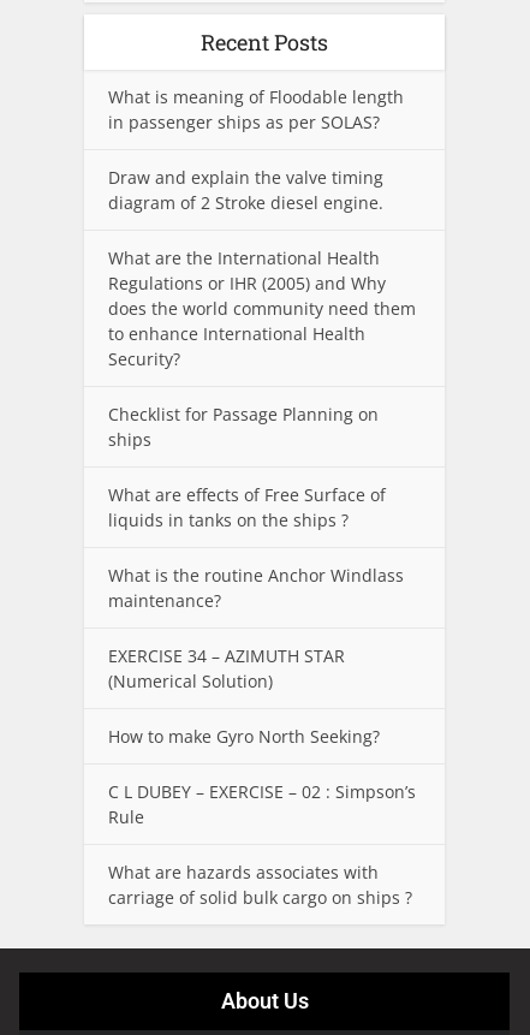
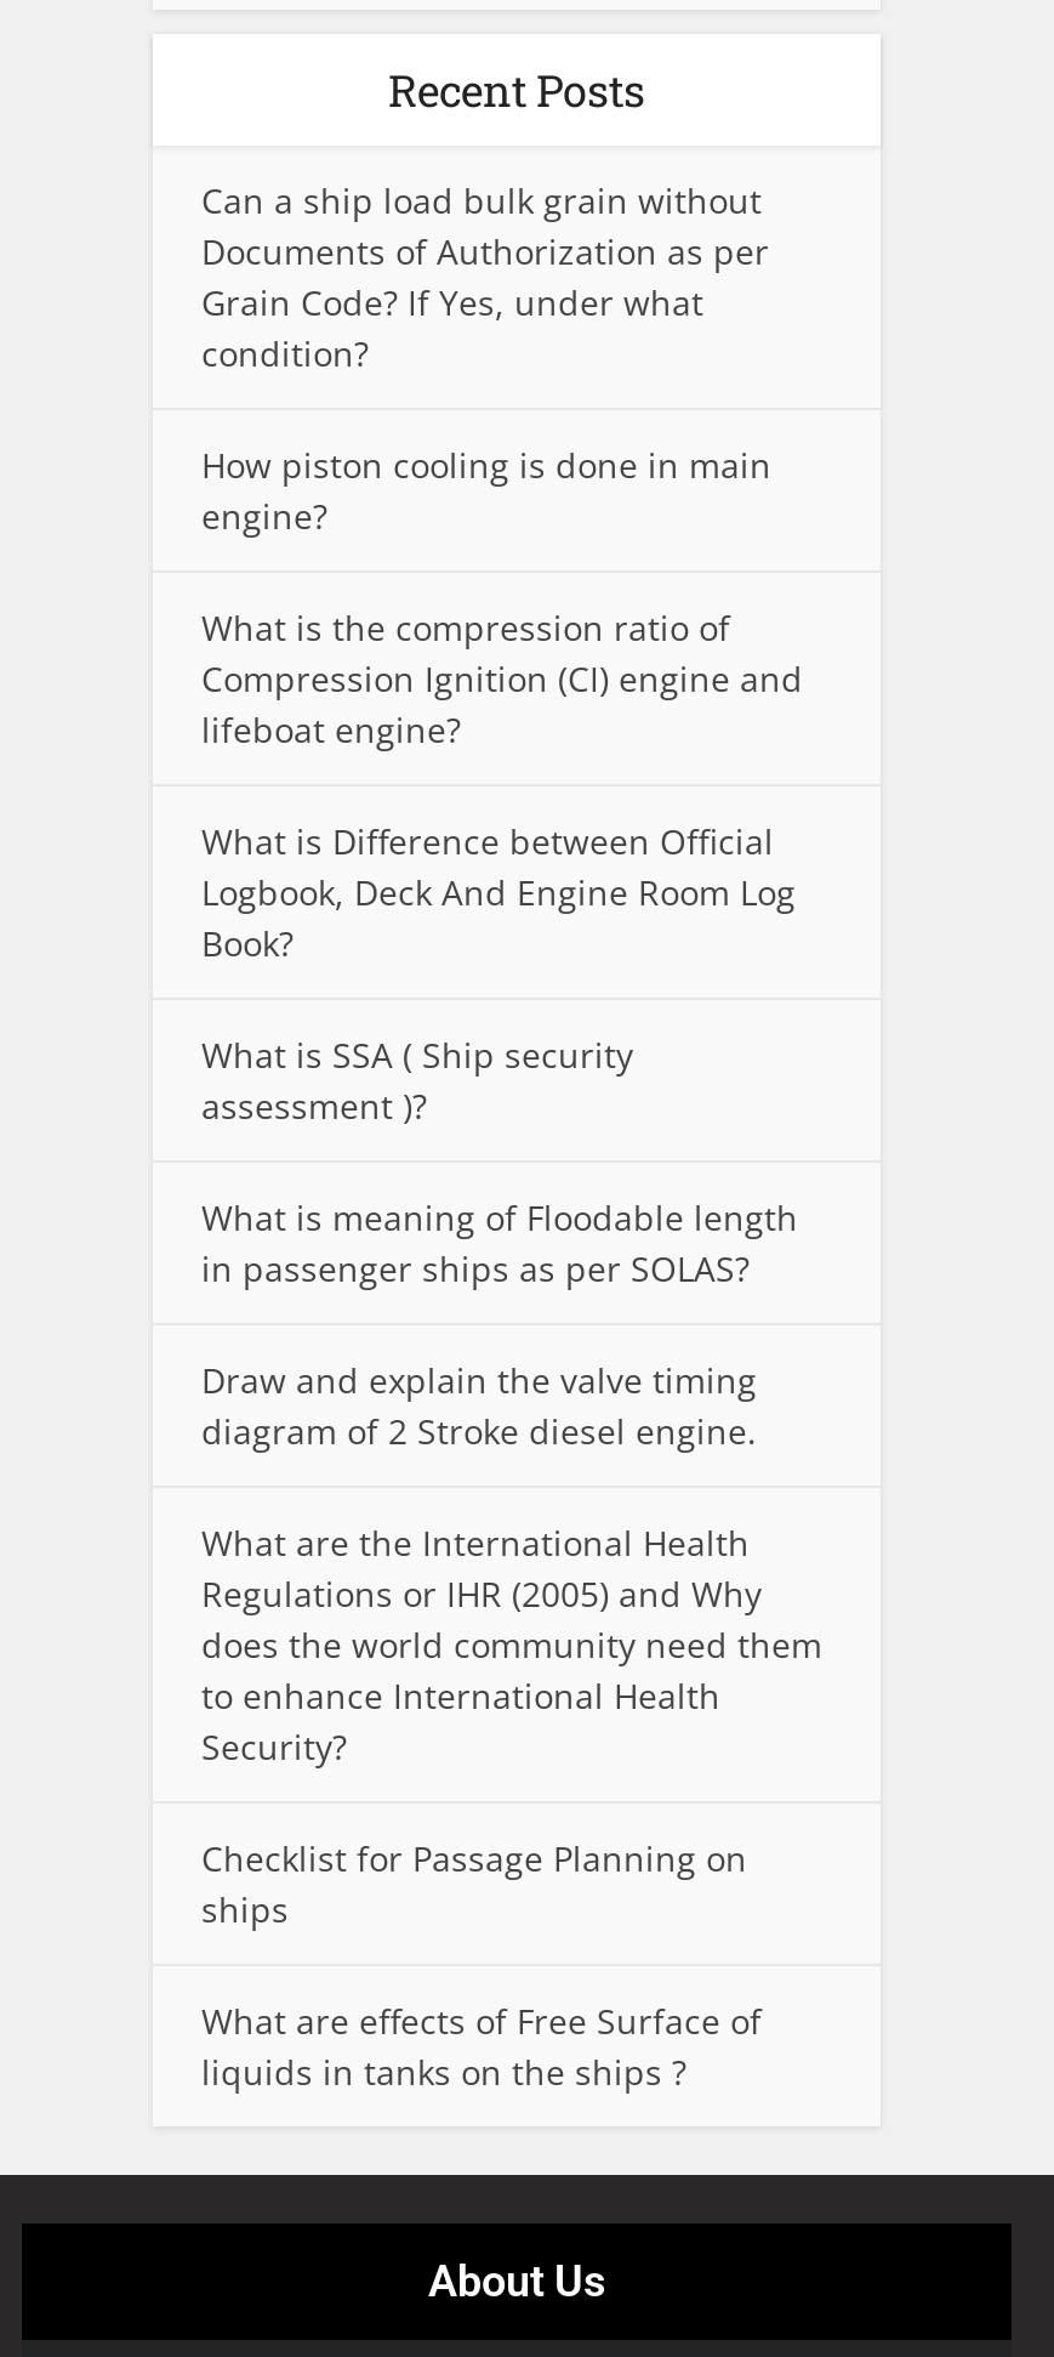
+ Can a ship load bulk grain without
+ Documents of Authorization as per
+ Grain Code? If Yes, under what
+ condition?
+ How piston cooling is done in main
+ engine?
+ What is the compression ratio of
+ Compression Ignition (CI) engine and
+ lifeboat engine?
+ What is Difference between Official
+ Logbook, Deck And Engine Room Log
+ Book?
+ What is SSA ( Ship security
+ assessment )?

moved down: What is meaning of Floodable length | in passenger ships as per SOLAS? | Draw and explain the valve timing | ... | What are effects of Free Surface of | liquids in tanks on the ships ?

- What is the routine Anchor Windlass
- maintenance?
- EXERCISE 34 – AZIMUTH STAR
- (Numerical Solution)
- How to make Gyro North Seeking?
- C L DUBEY – EXERCISE – 02 : Simpson’s
- Rule
- What are hazards associates with
- carriage of solid bulk cargo on ships ?
